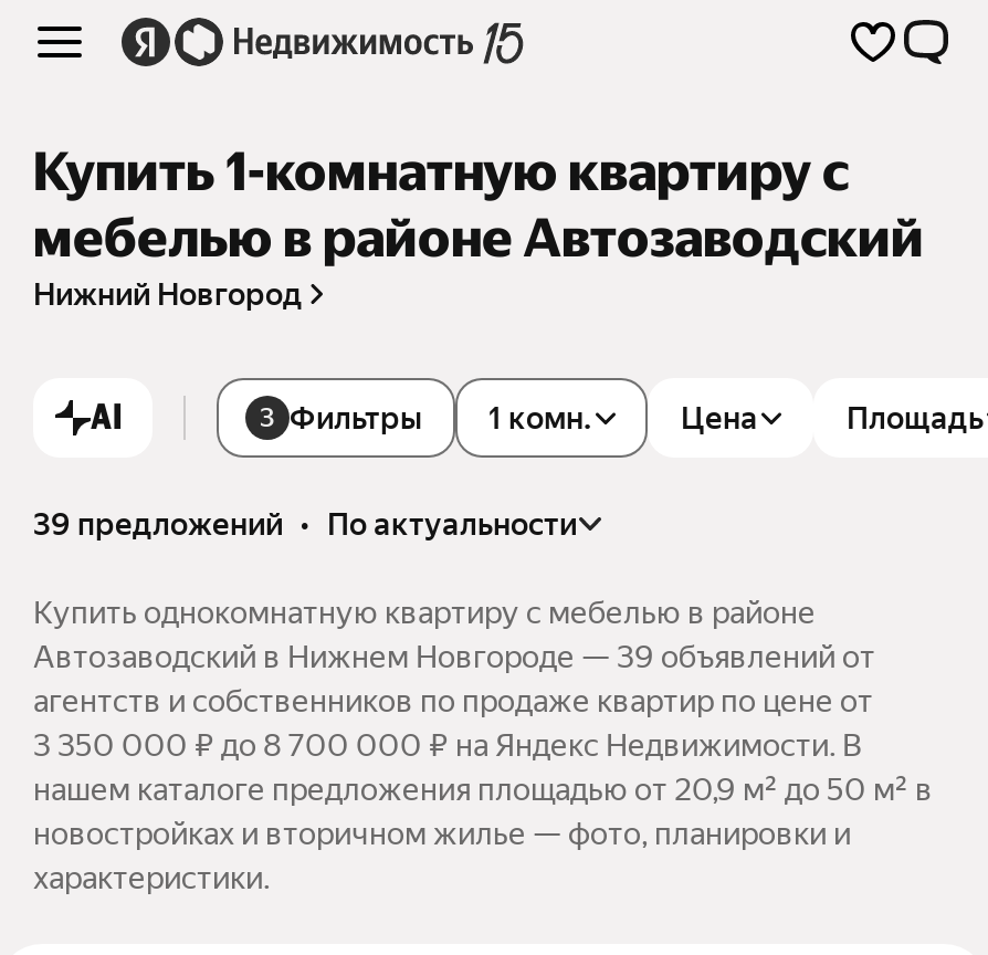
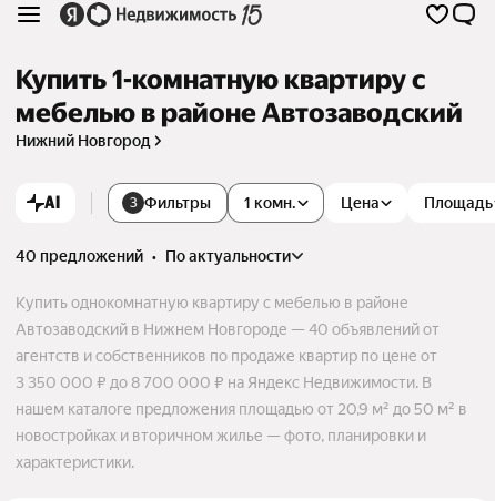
- 39 предложений • по актуальности
+ 40 предложений • по актуальности

- Автозаводский в Нижнем Новгороде — 39 объявлений от
+ Автозаводский в Нижнем Новгороде — 40 объявлений от
